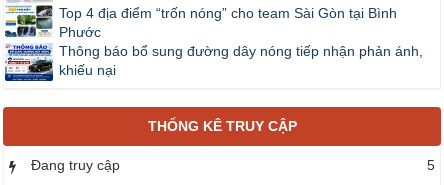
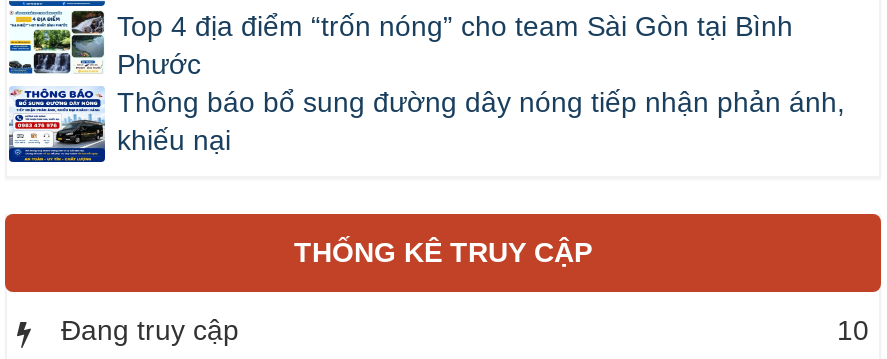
- 5
+ 10
